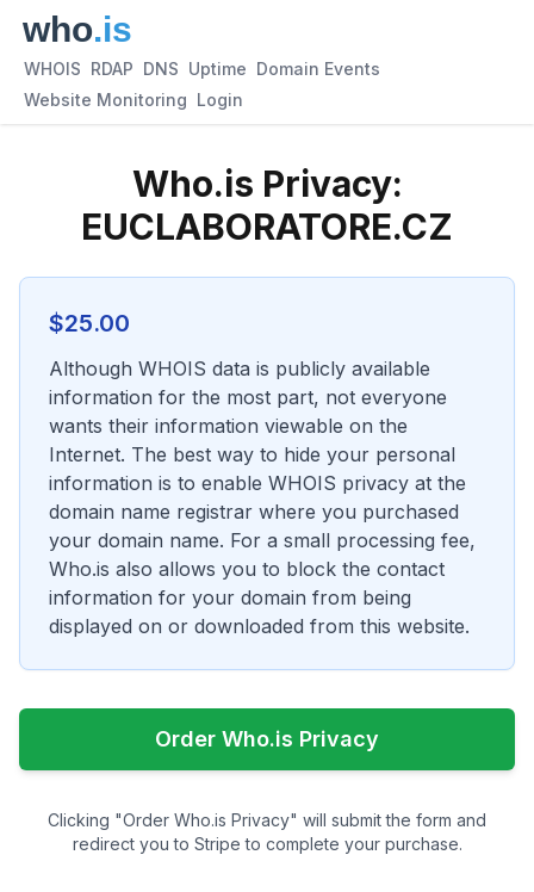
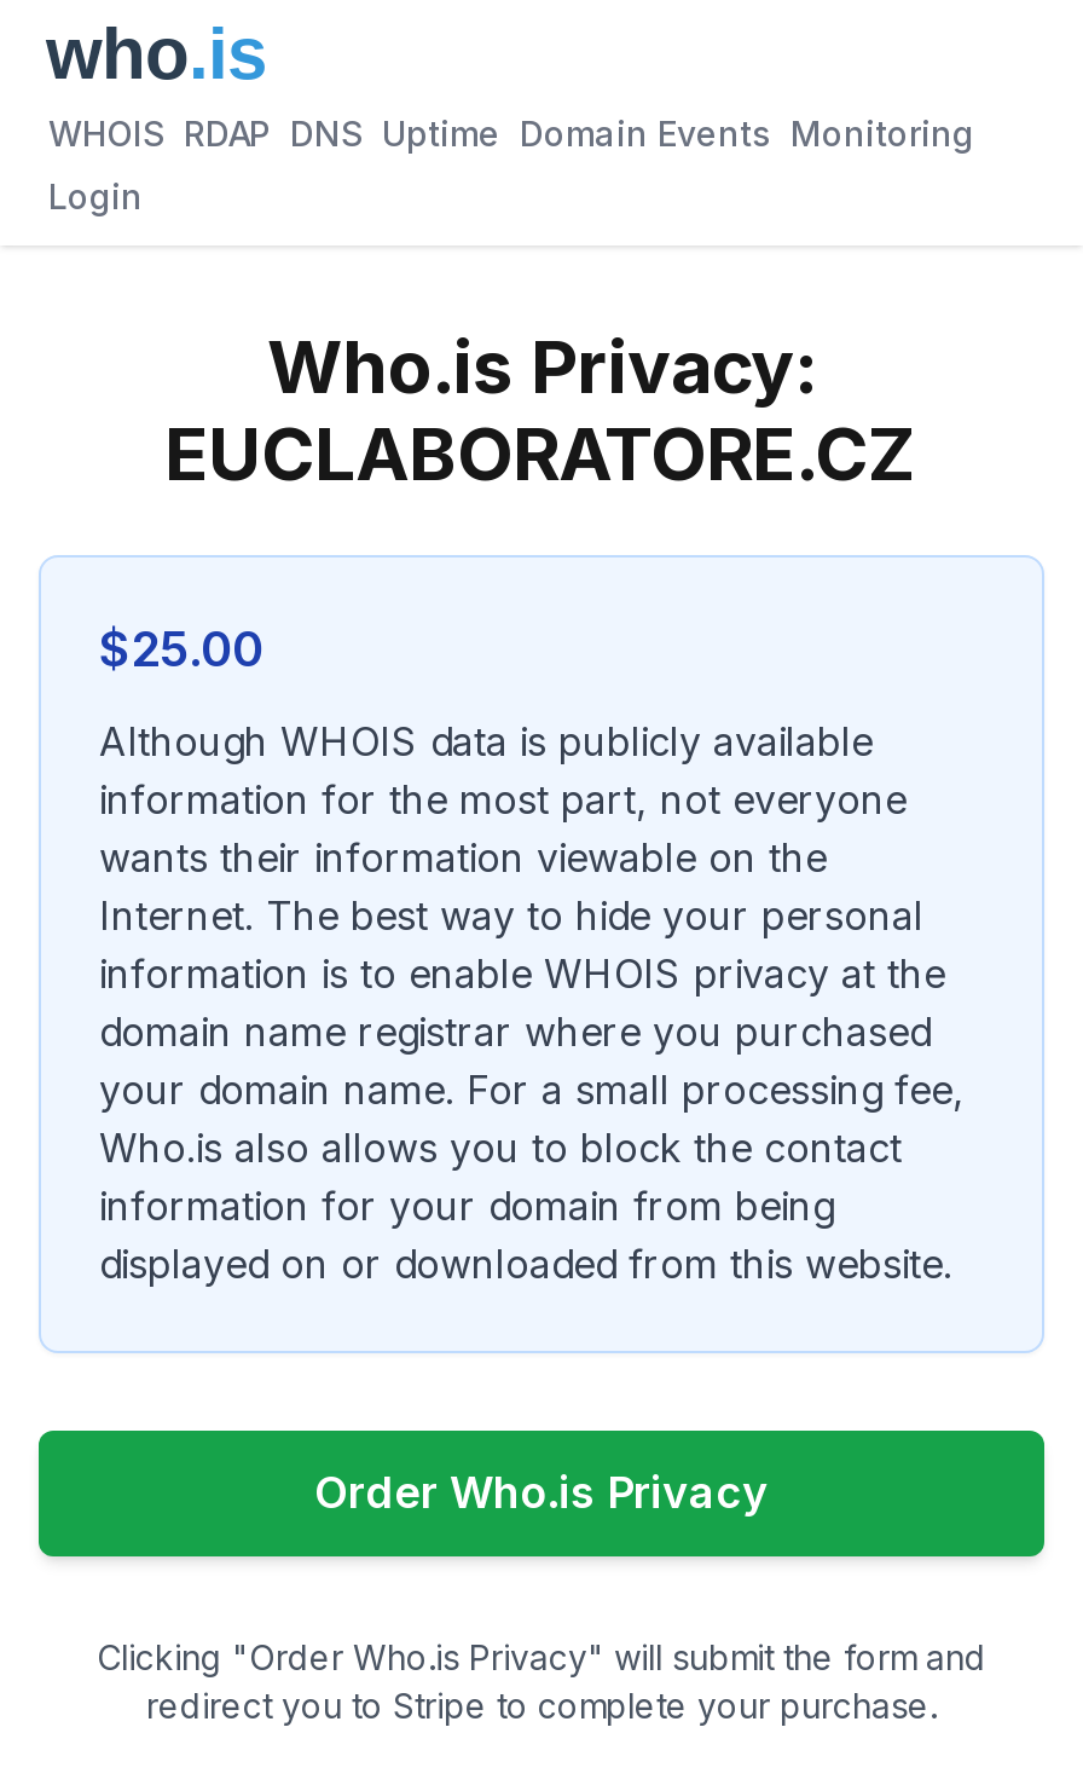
- WHOIS RDAP DNS Uptime Domain Events
+ WHOIS RDAP DNS Uptime Domain Events Monitoring

- Website Monitoring Login
+ Login
